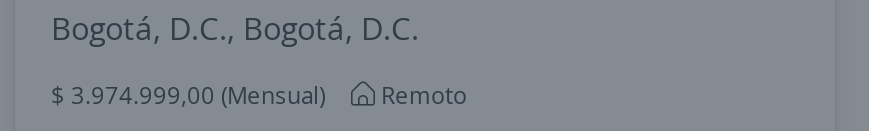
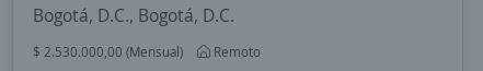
- $ 3.974.999,00 (Mensual) Remoto
+ $ 2.530.000,00 (Mensual) Remoto
